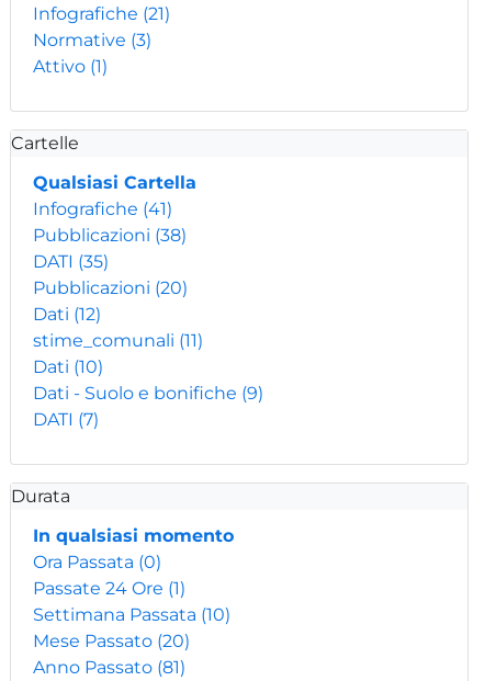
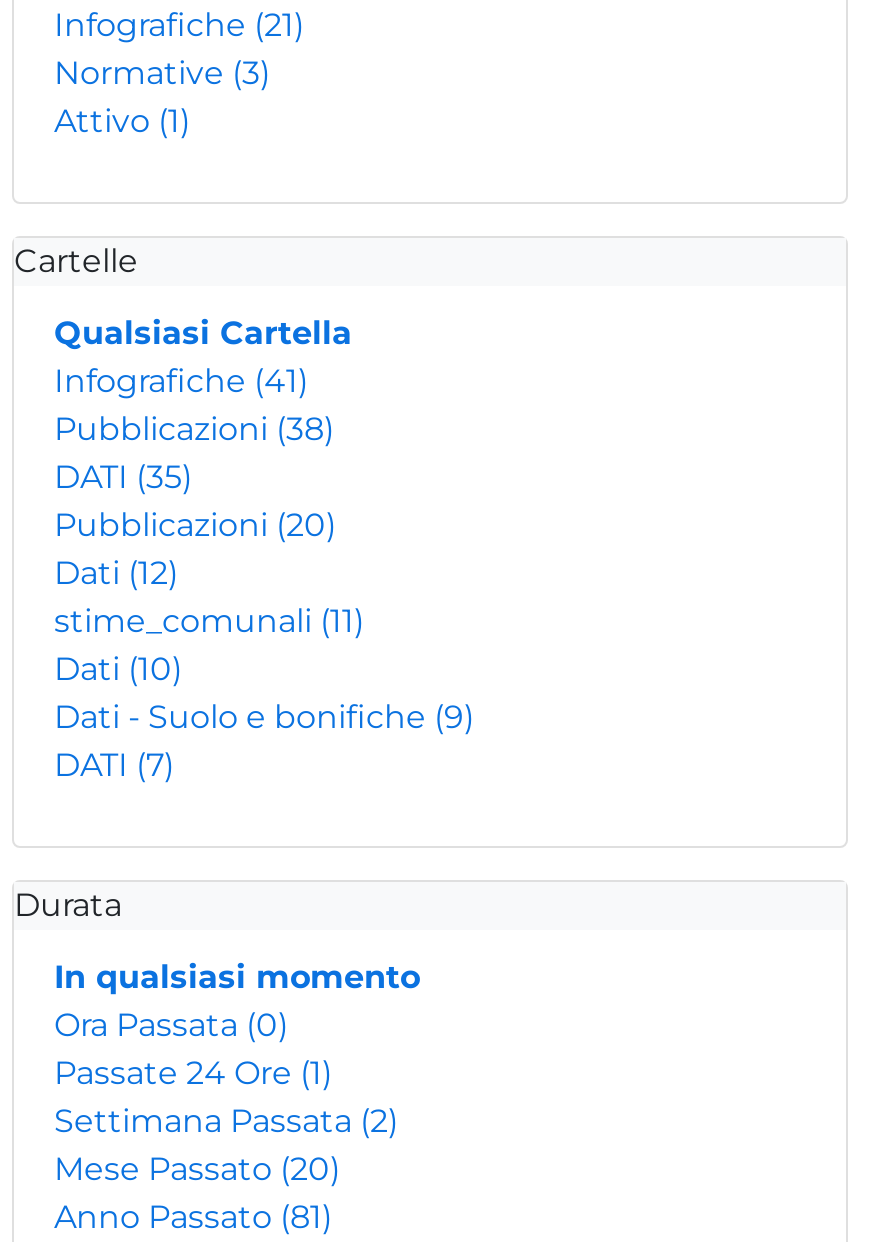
- Settimana Passata (10)
+ Settimana Passata (2)
